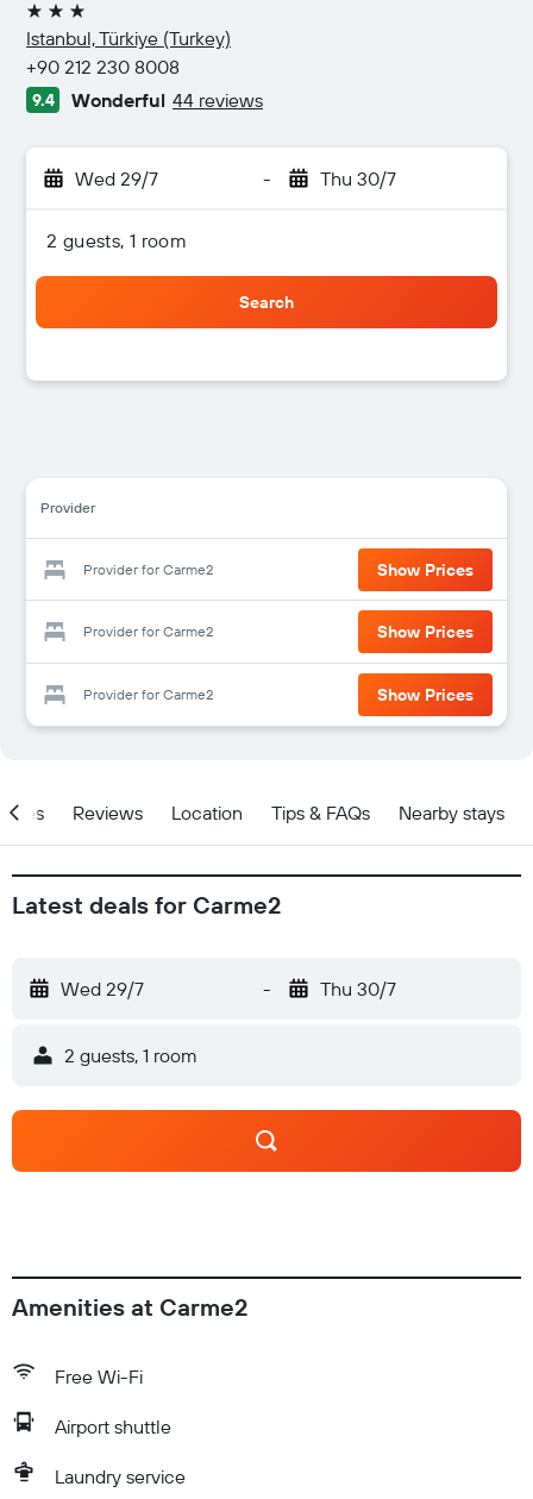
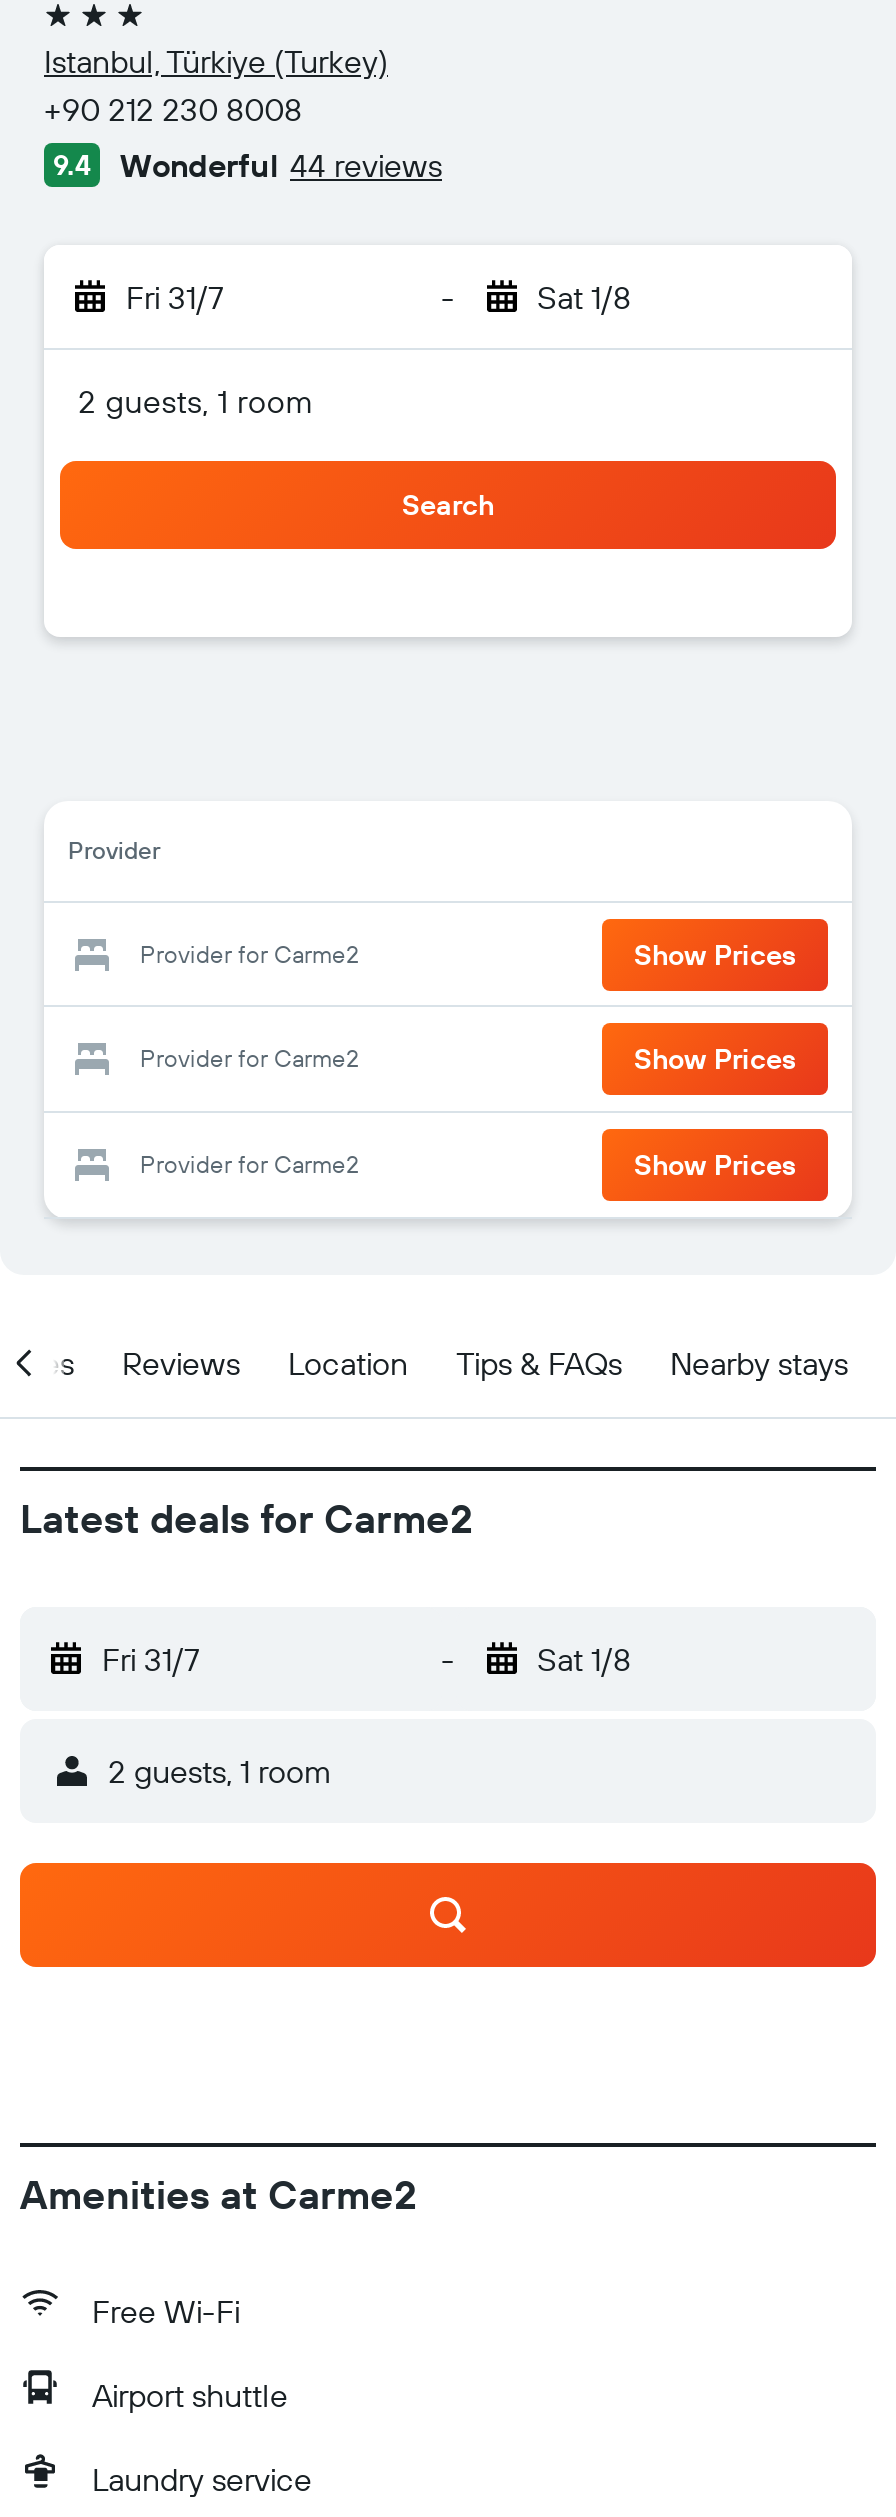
- Wed 29/7
+ Fri 31/7

- Thu 30/7
+ Sat 1/8

- Wed 29/7
+ Fri 31/7

- Thu 30/7
+ Sat 1/8
